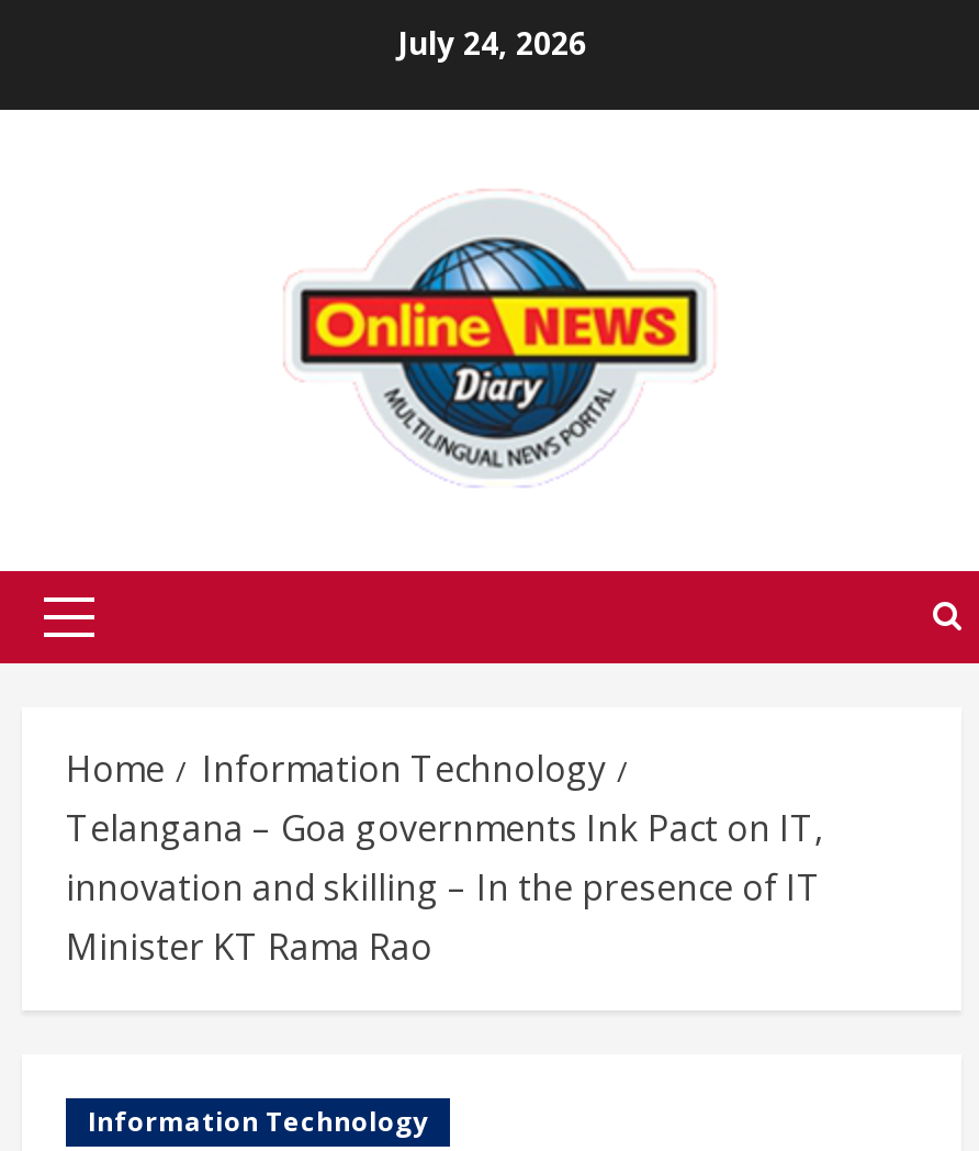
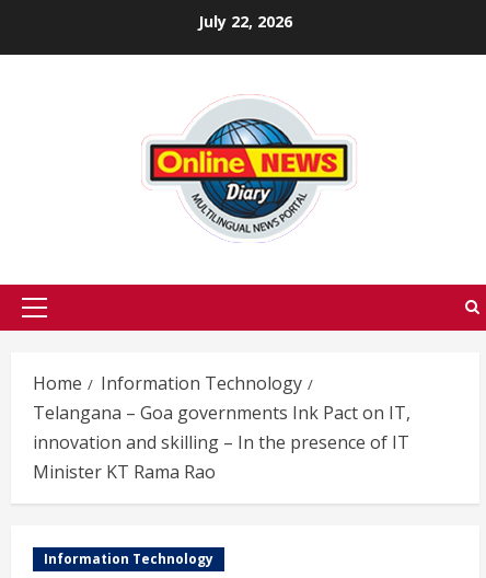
- July 24, 2026
+ July 22, 2026
